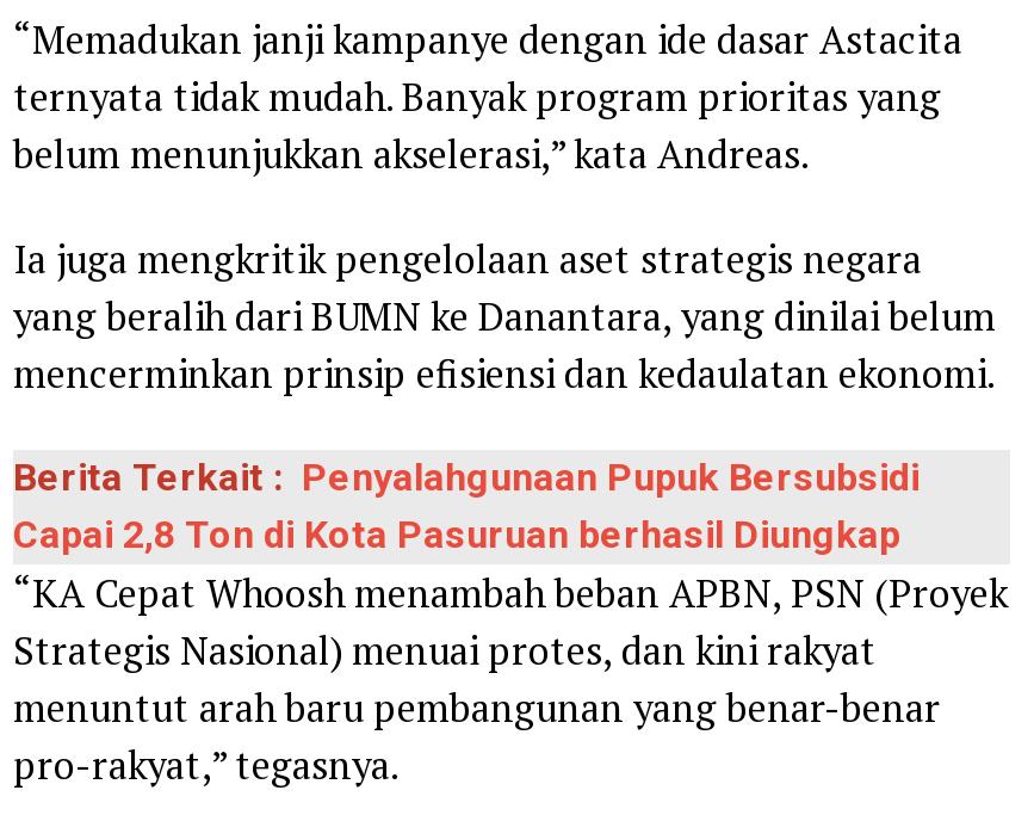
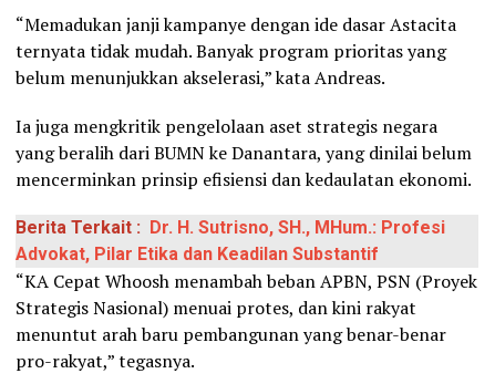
- Berita Terkait : Penyalahgunaan Pupuk Bersubsidi
- Capai 2,8 Ton di Kota Pasuruan berhasil Diungkap
+ Berita Terkait : Dr. H. Sutrisno, SH., MHum.: Profesi
+ Advokat, Pilar Etika dan Keadilan Substantif
